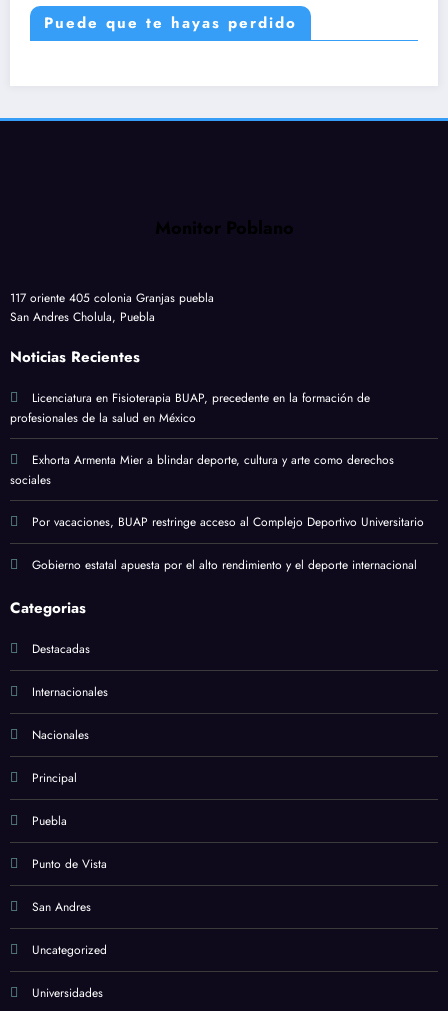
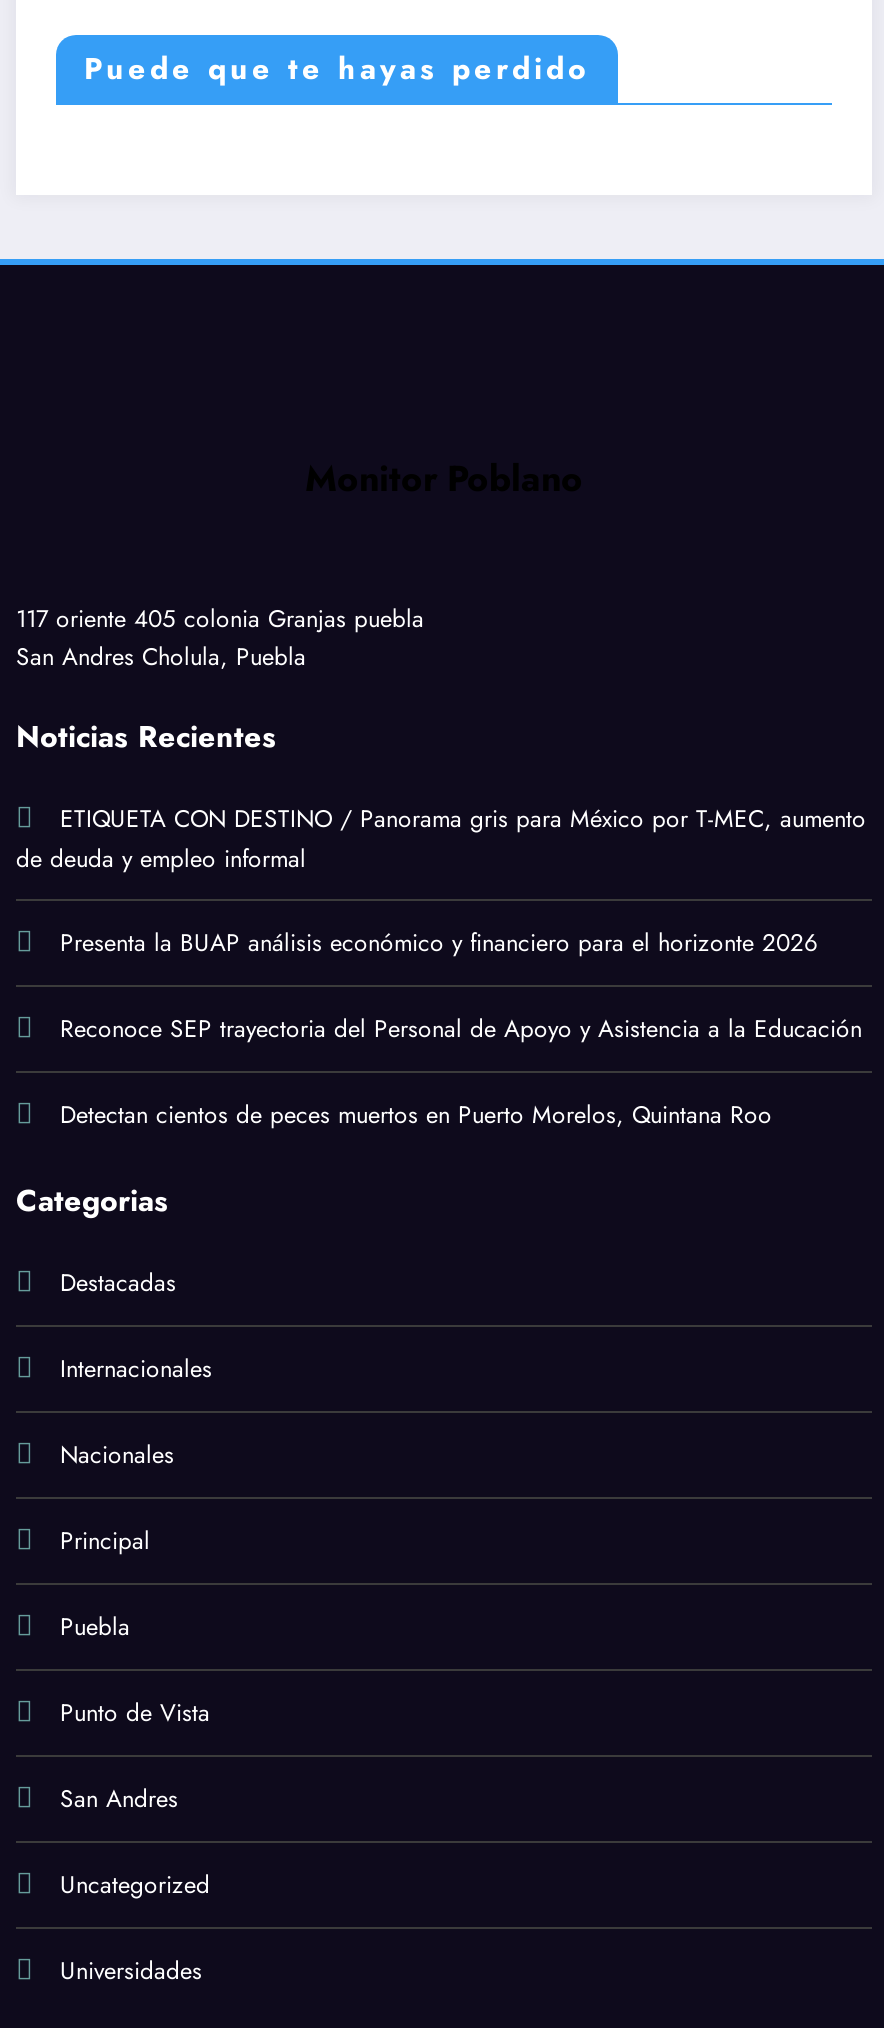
- Licenciatura en Fisioterapia BUAP, precedente en la formación de
- profesionales de la salud en México
+ ETIQUETA CON DESTINO / Panorama gris para México por T-MEC, aumento
+ de deuda y empleo informal

- Exhorta Armenta Mier a blindar deporte, cultura y arte como derechos
- sociales
+ Presenta la BUAP análisis económico y financiero para el horizonte 2026

- Por vacaciones, BUAP restringe acceso al Complejo Deportivo Universitario
+ Reconoce SEP trayectoria del Personal de Apoyo y Asistencia a la Educación

- Gobierno estatal apuesta por el alto rendimiento y el deporte internacional
+ Detectan cientos de peces muertos en Puerto Morelos, Quintana Roo
